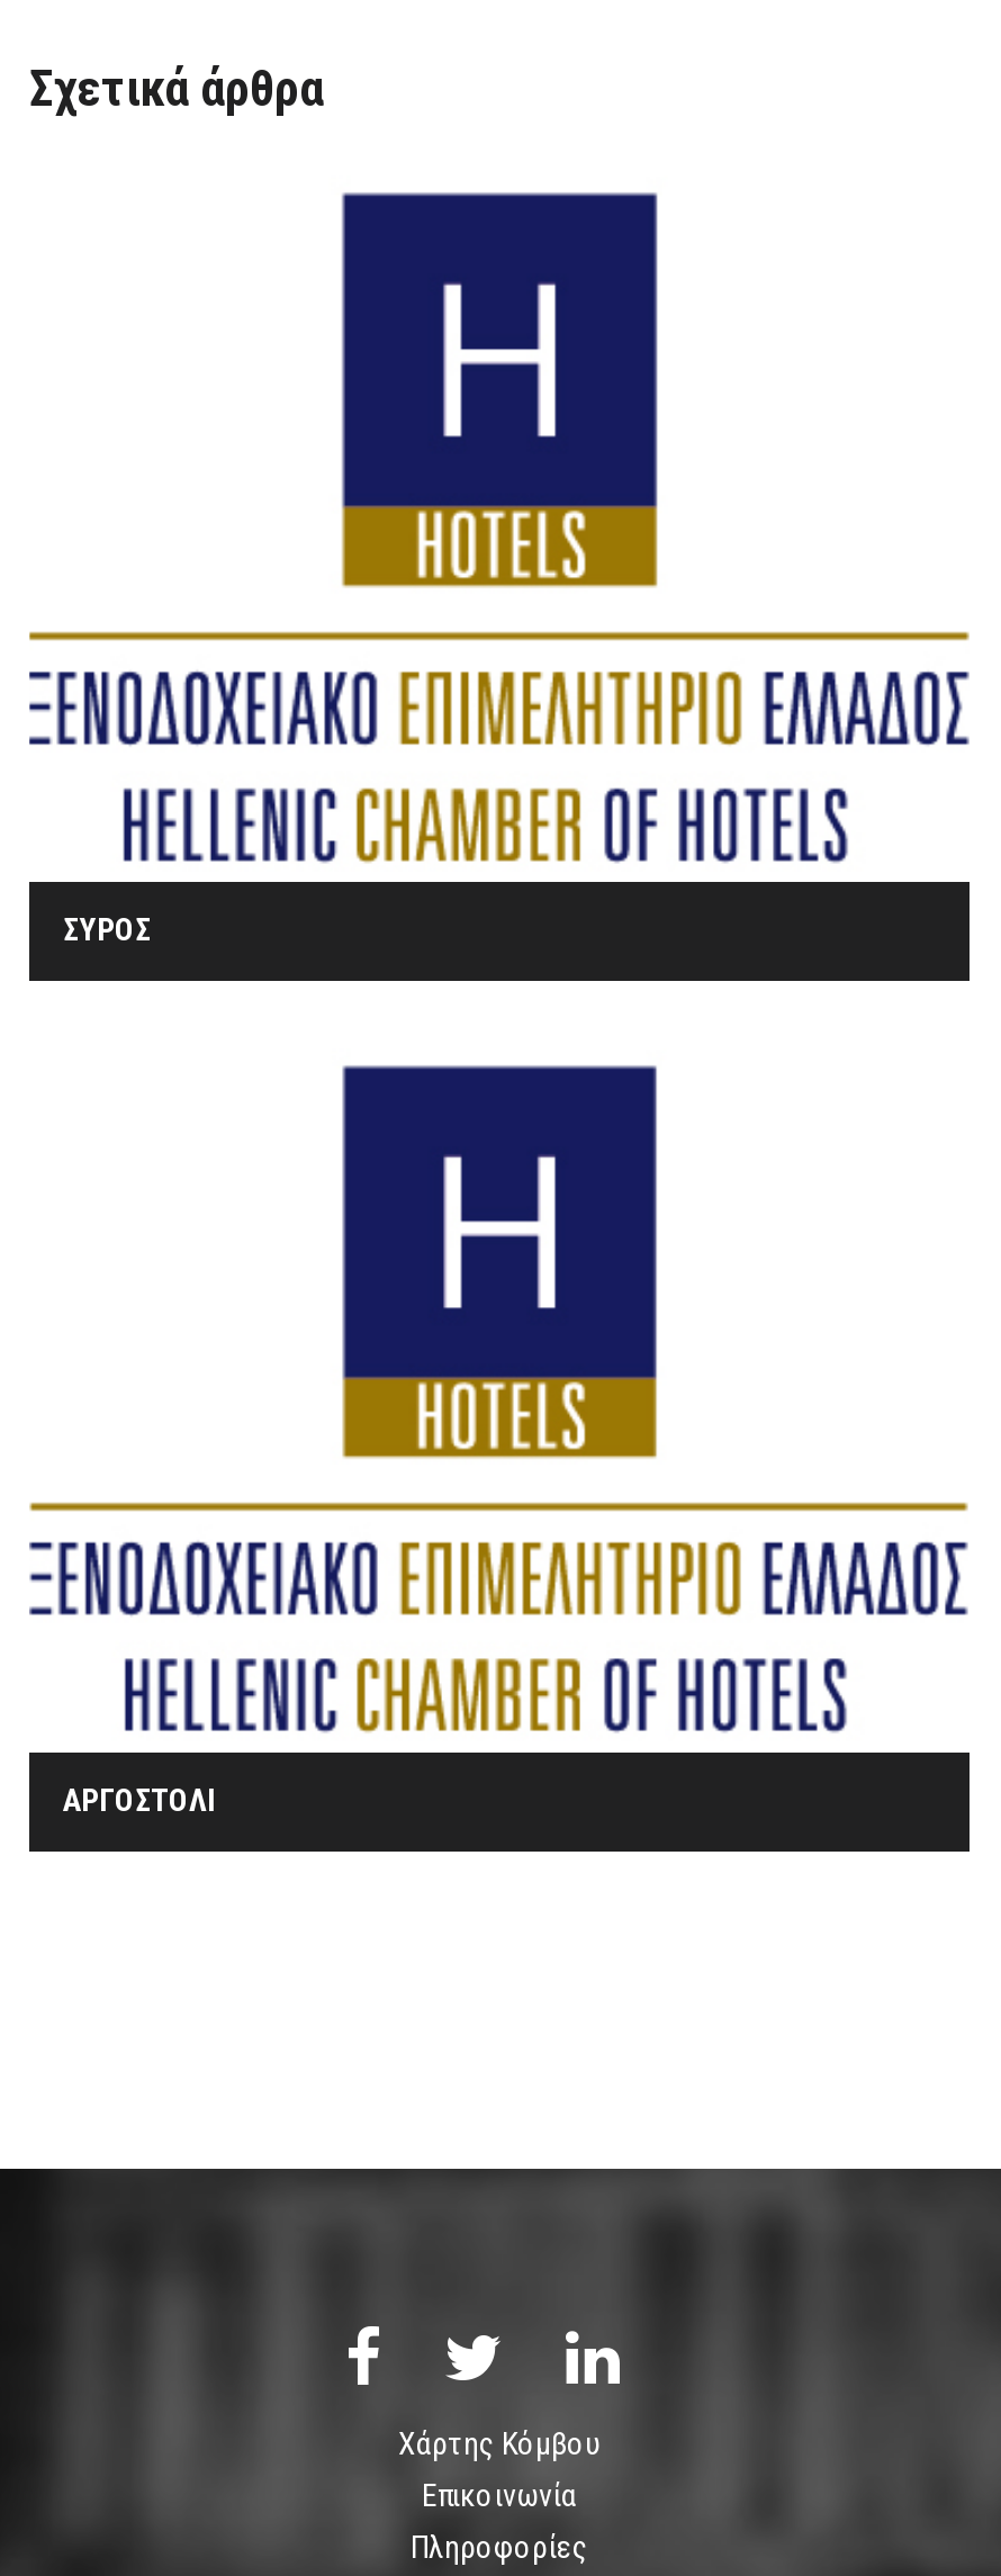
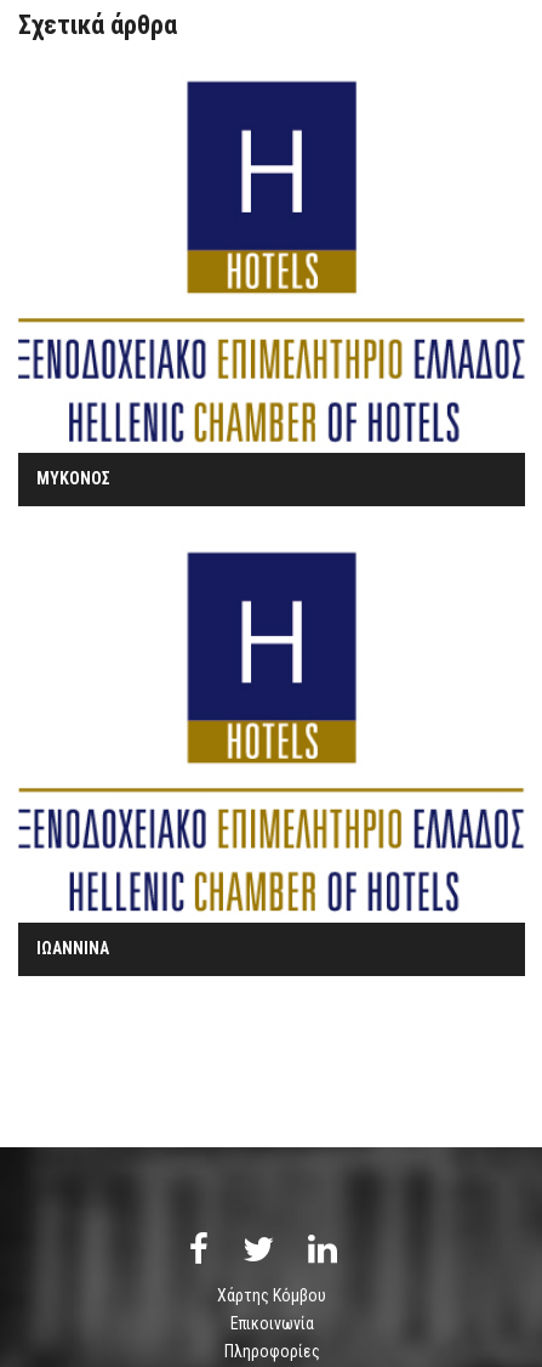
- ΣΥΡΟΣ
+ ΜΥΚΟΝΟΣ

- ΑΡΓΟΣΤΟΛΙ
+ ΙΩΑΝΝΙΝΑ
